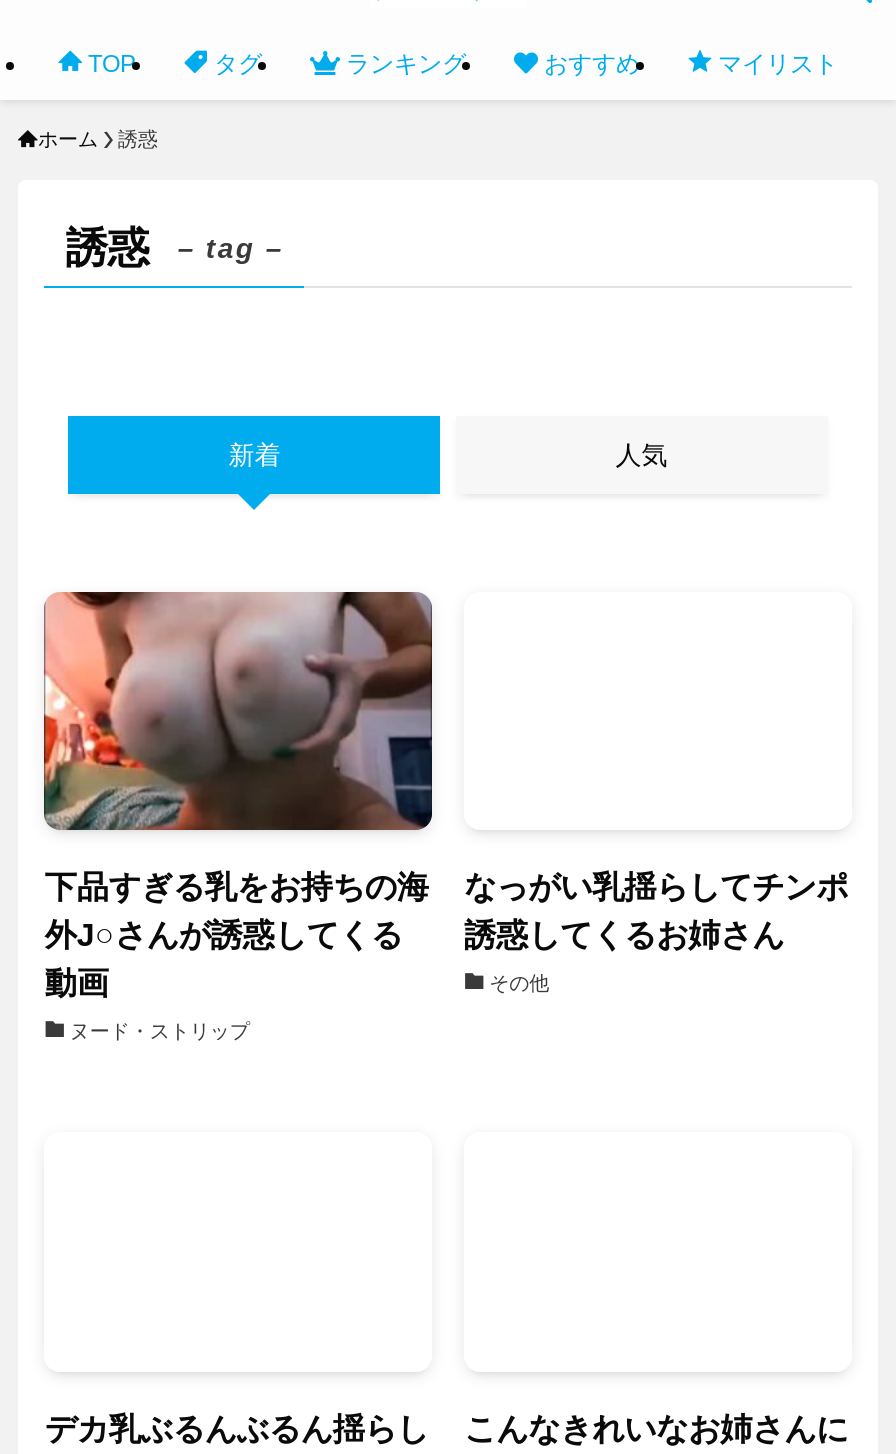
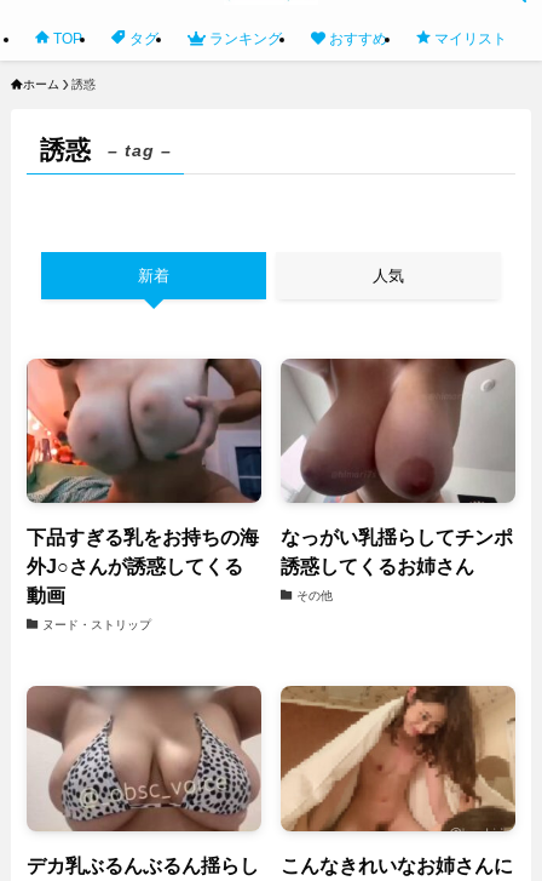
+ [image]

+ [image]

+ [image]
